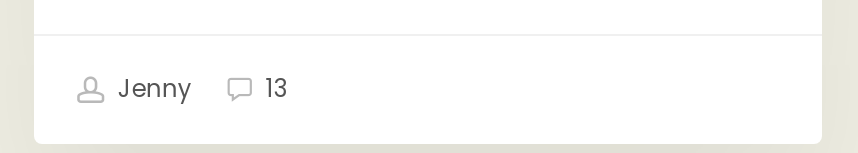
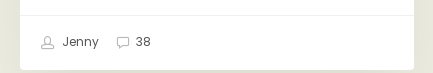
- Jenny 13
+ Jenny 38
